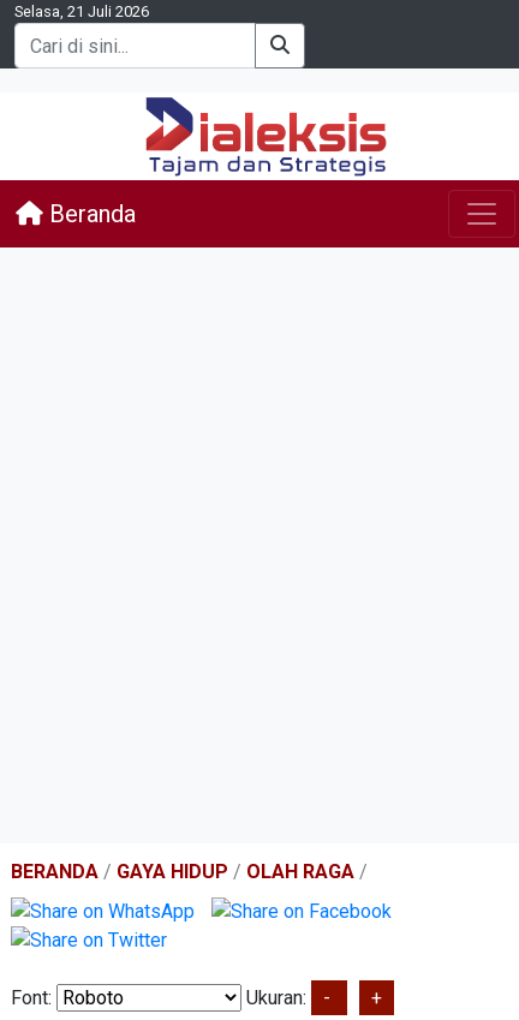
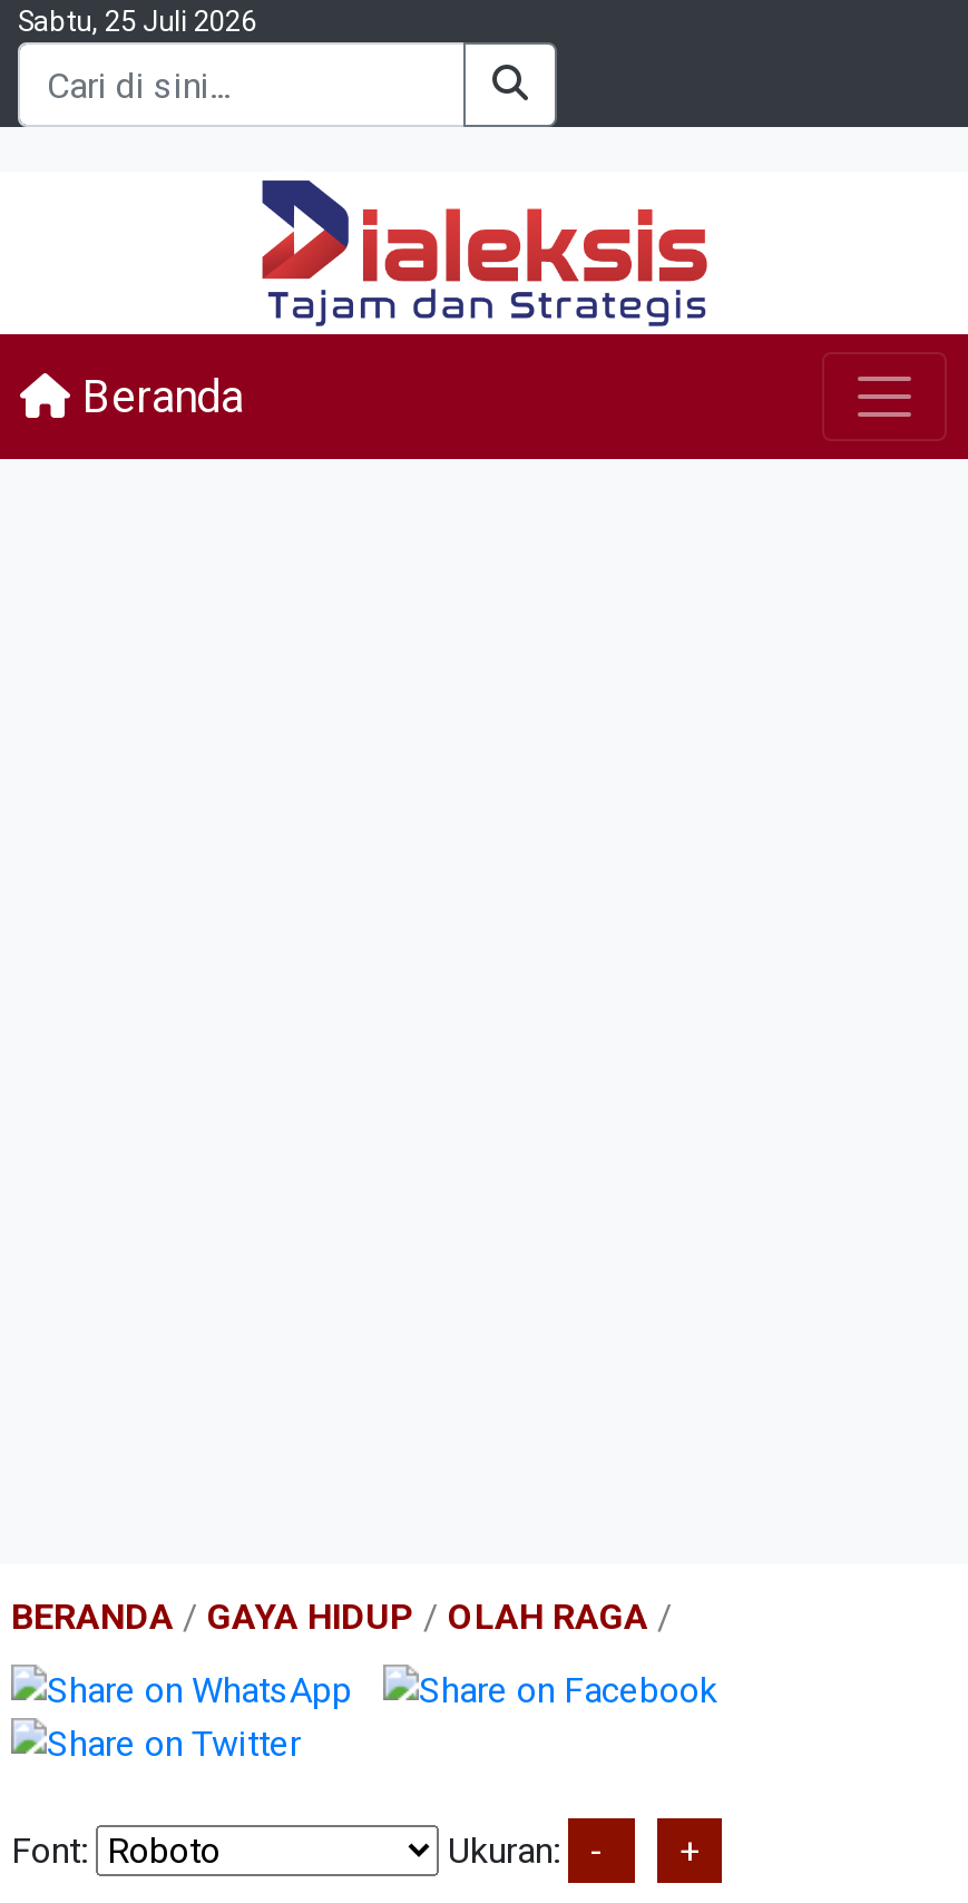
- Selasa, 21 Juli 2026
+ Sabtu, 25 Juli 2026
